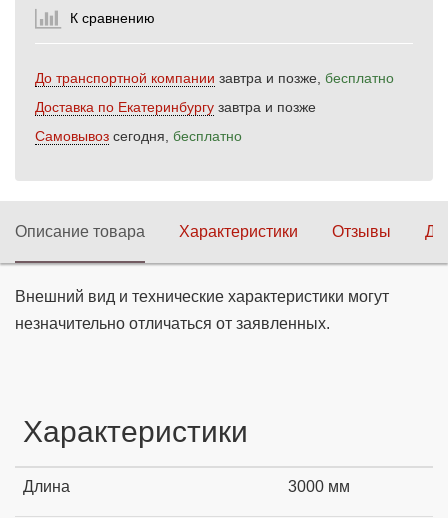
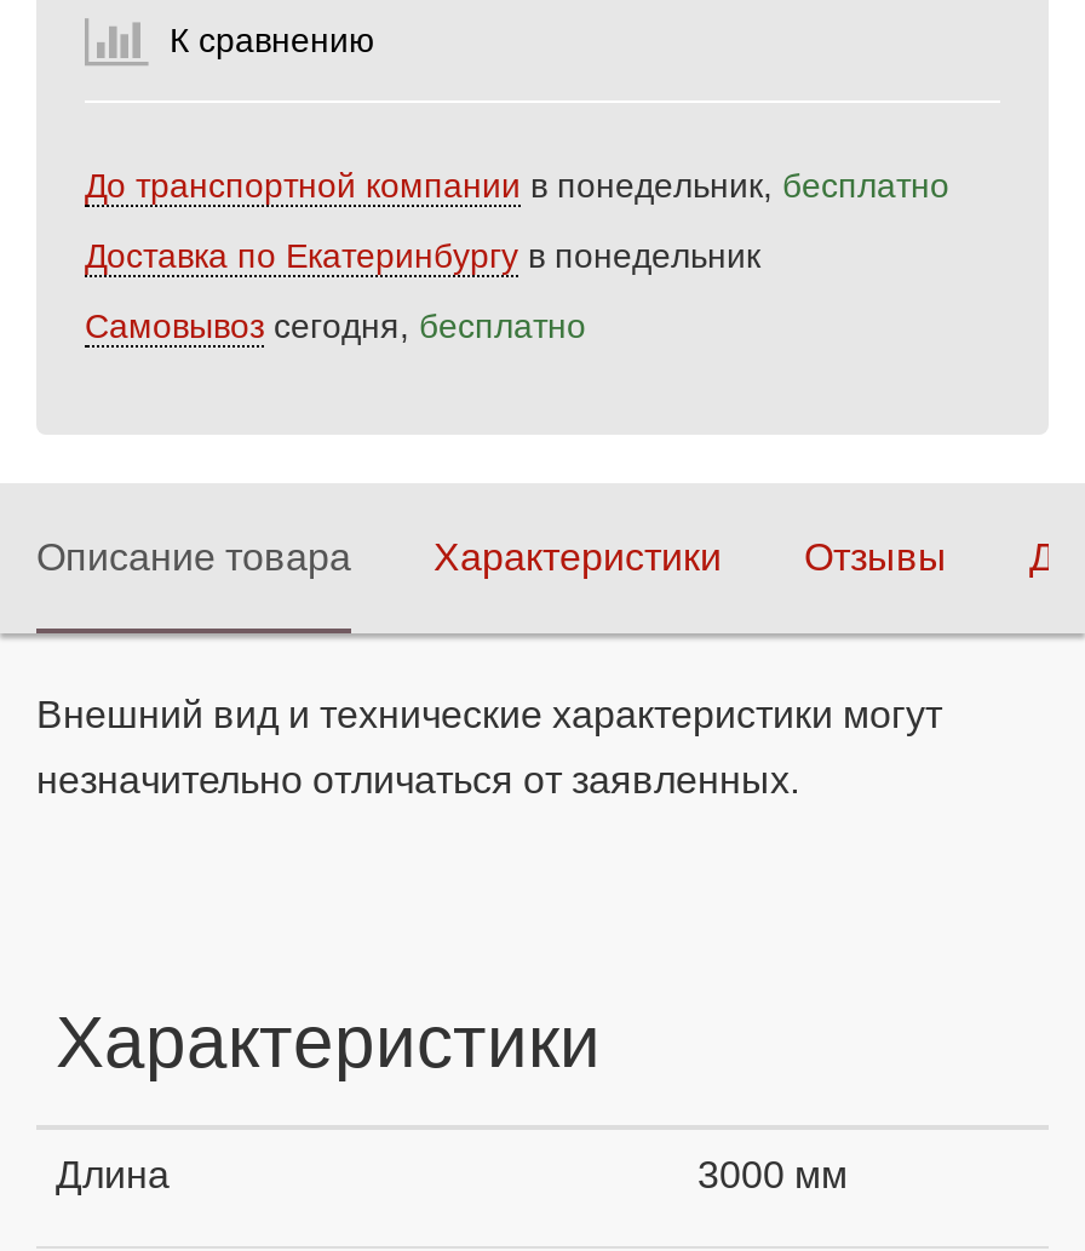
- До транспортной компании завтра и позже, бесплатно
+ До транспортной компании в понедельник, бесплатно

- Доставка по Екатеринбургу завтра и позже
+ Доставка по Екатеринбургу в понедельник
